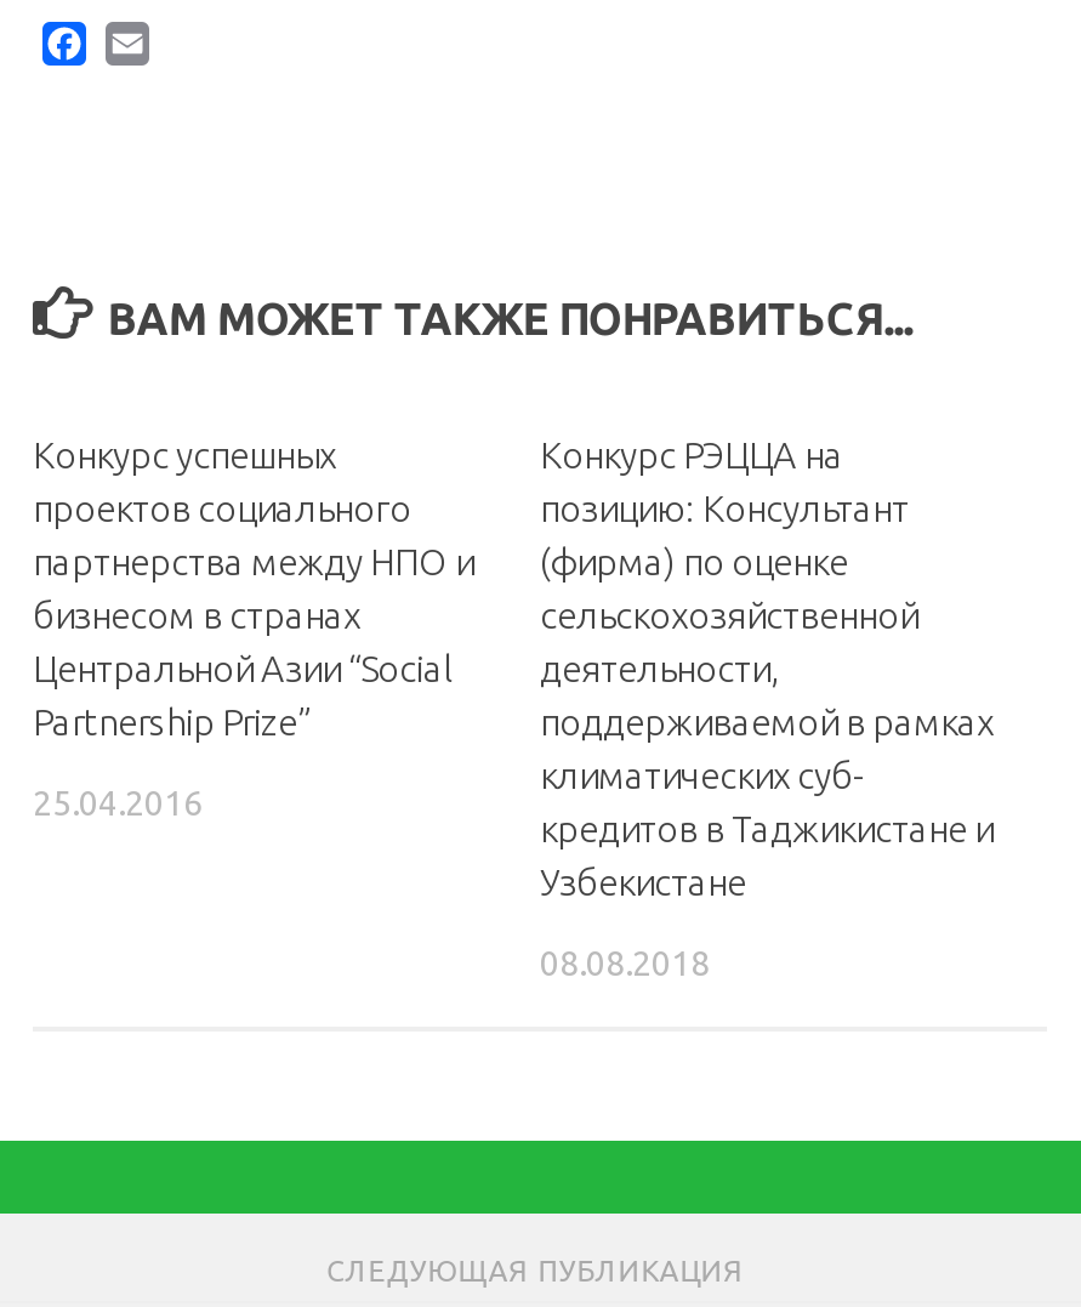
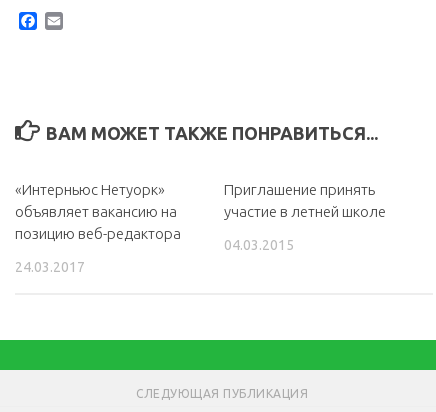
- Конкурс успешных
- проектов социального
- партнерства между НПО и
- бизнесом в странах
- Центральной Азии “Social
- Partnership Prize”
+ «Интерньюс Нетуорк»
+ объявляет вакансию на
+ позицию веб-редактора

- Конкурс РЭЦЦА на
- позицию: Консультант
- (фирма) по оценке
- сельскохозяйственной
- деятельности,
- поддерживаемой в рамках
- климатических суб-
- кредитов в Таджикистане и
- Узбекистане
+ Приглашение принять
+ участие в летней школе

- 25.04.2016
+ 24.03.2017

- 08.08.2018
+ 04.03.2015
